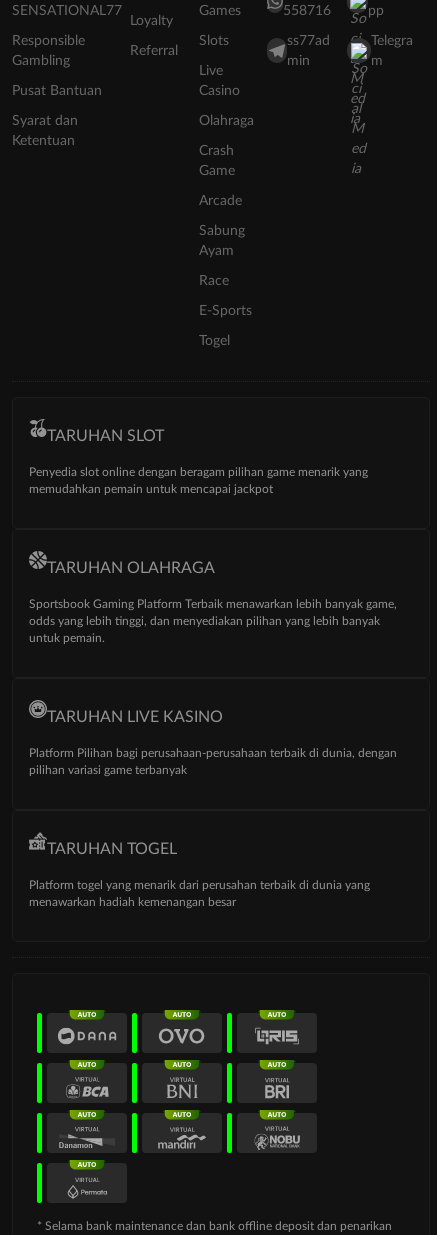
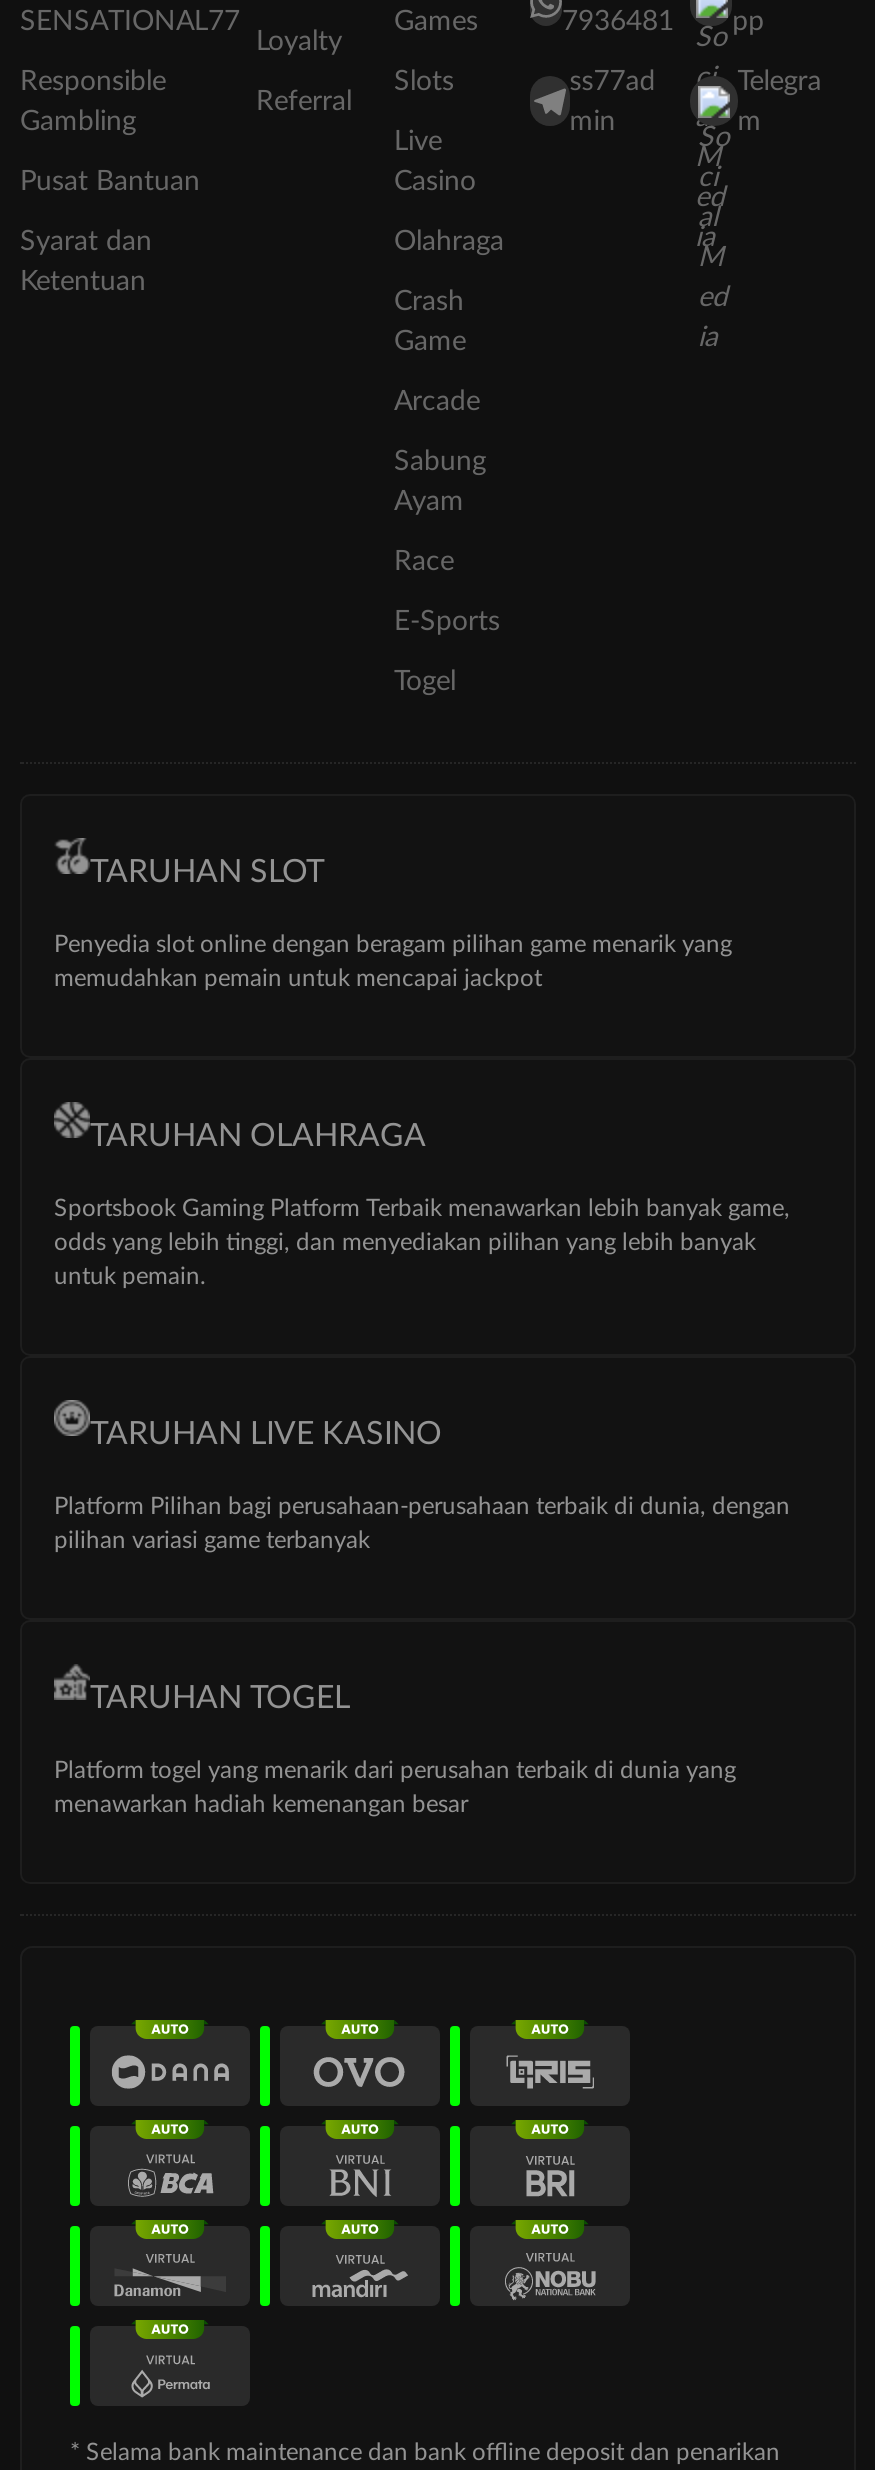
- 558716
+ 7936481
